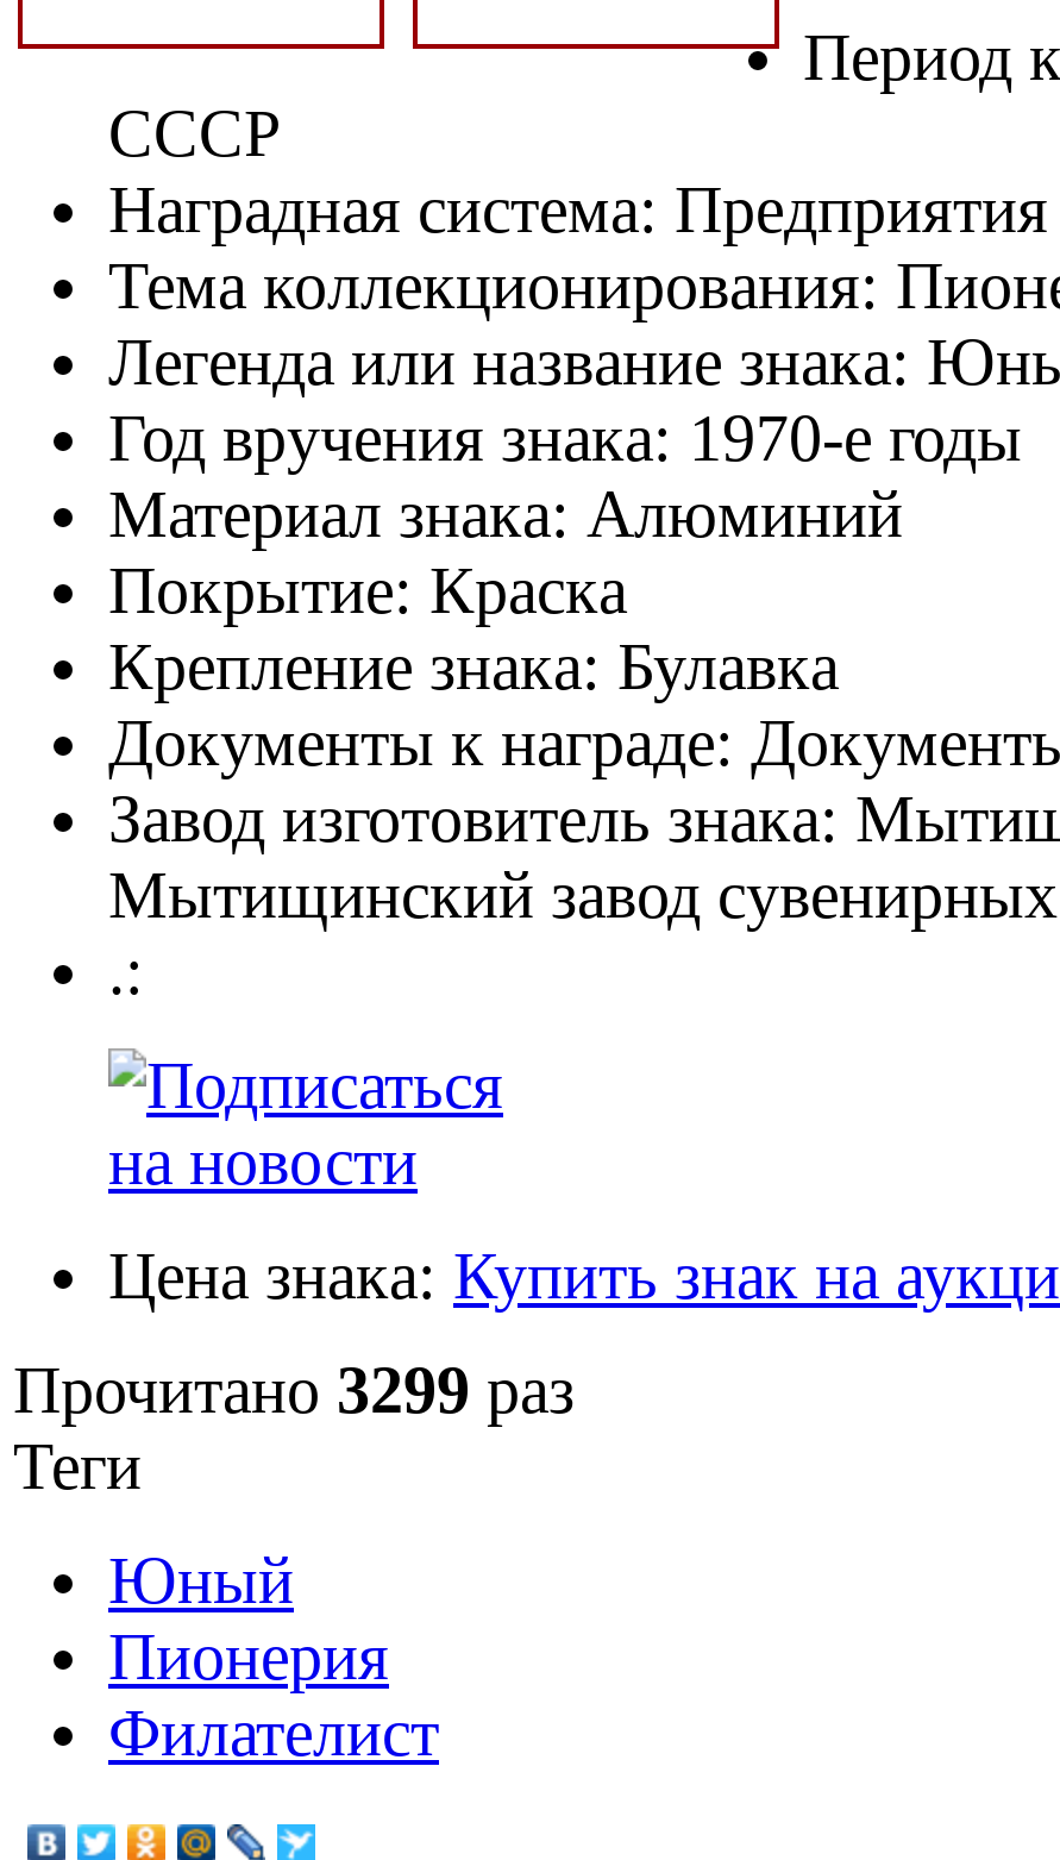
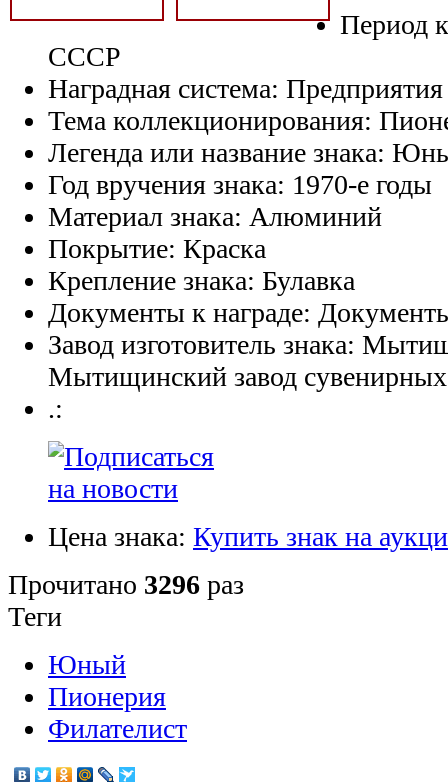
- Прочитано 3299 раз
+ Прочитано 3296 раз
